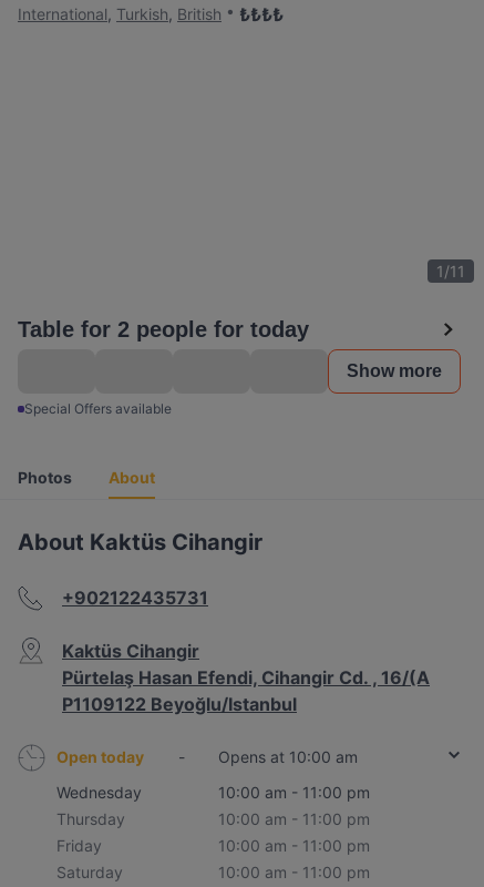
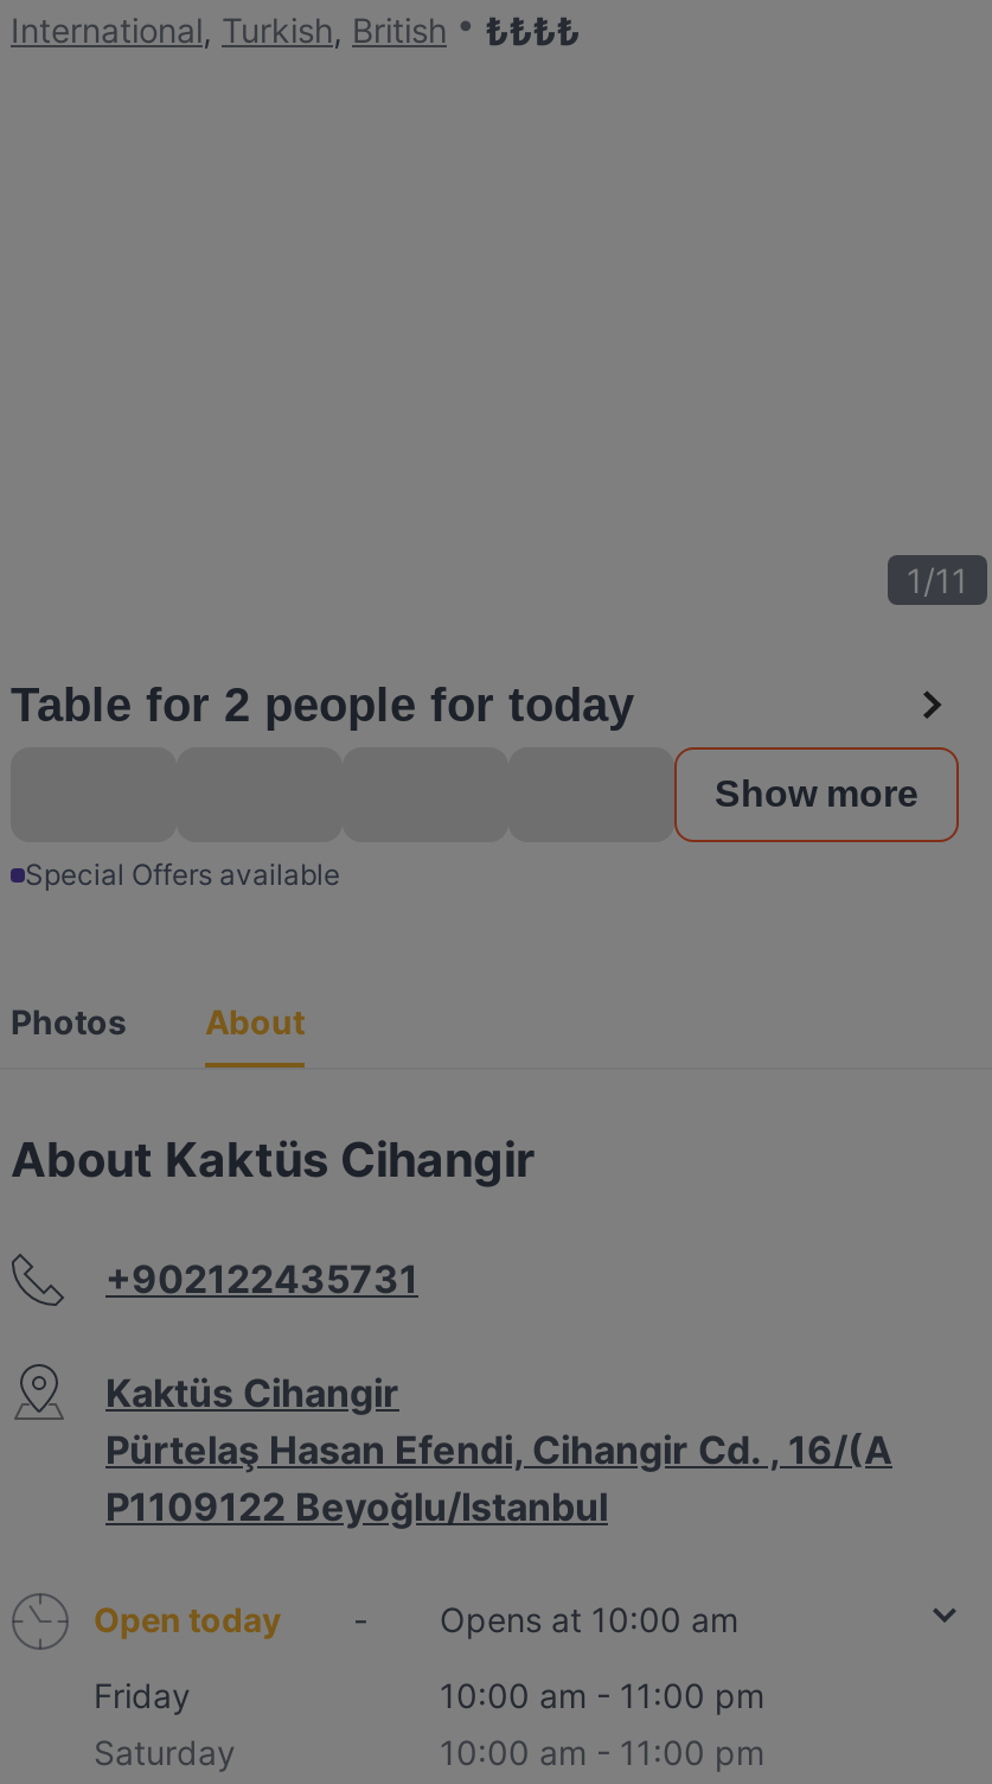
- Wednesday
- 10:00 am - 11:00 pm
- Thursday
- 10:00 am - 11:00 pm
